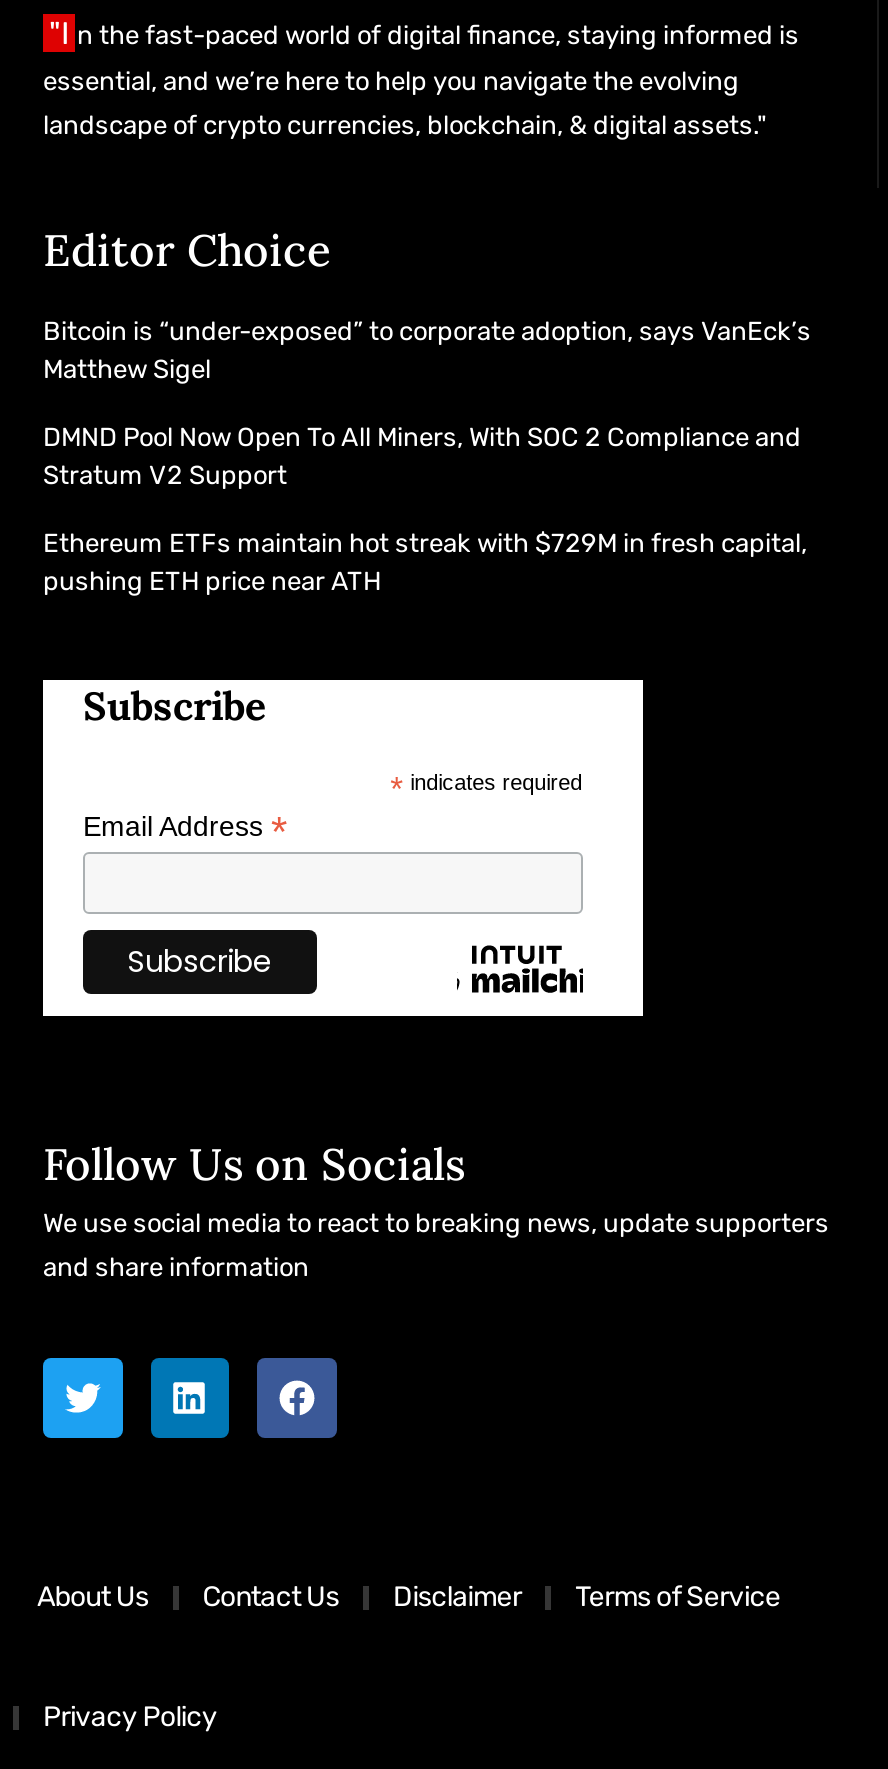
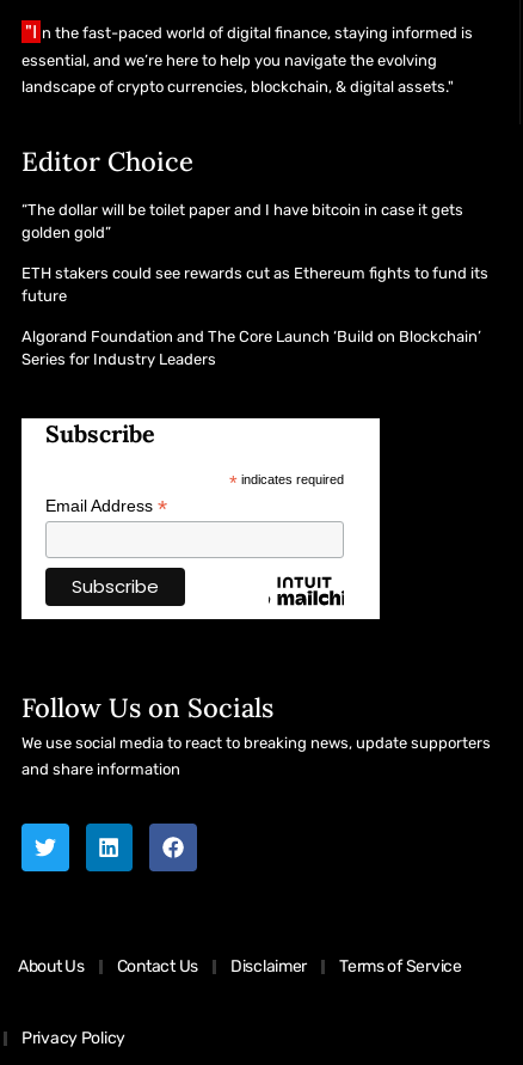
- Bitcoin is “under-exposed” to corporate adoption, says VanEck’s
- Matthew Sigel
+ “The dollar will be toilet paper and I have bitcoin in case it gets
+ golden gold”

- DMND Pool Now Open To All Miners, With SOC 2 Compliance and
- Stratum V2 Support
+ ETH stakers could see rewards cut as Ethereum fights to fund its
+ future

- Ethereum ETFs maintain hot streak with $729M in fresh capital,
- pushing ETH price near ATH
+ Algorand Foundation and The Core Launch ‘Build on Blockchain’
+ Series for Industry Leaders
